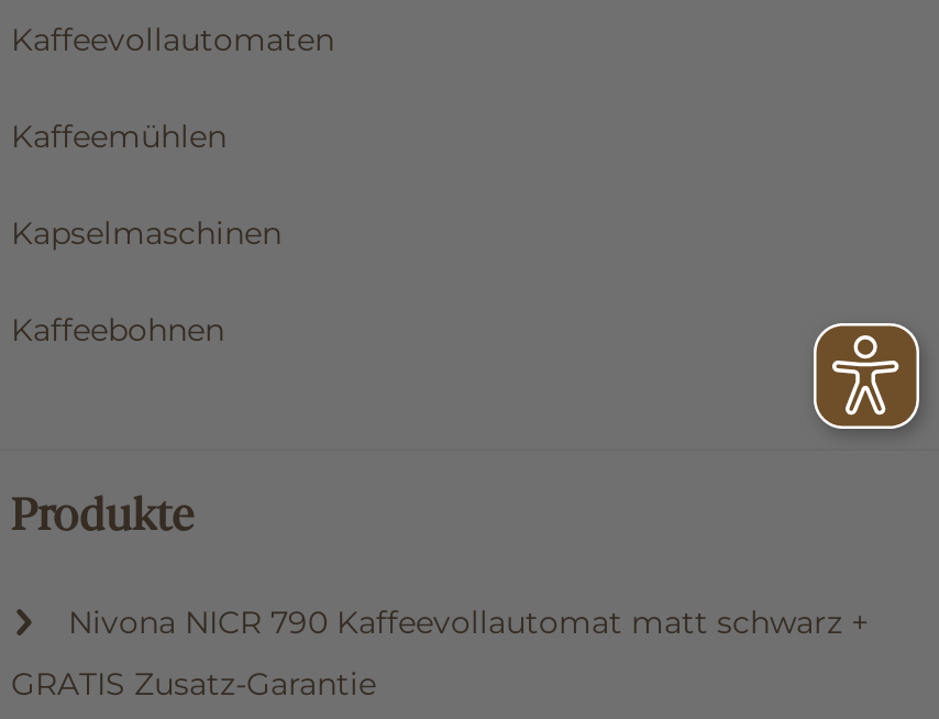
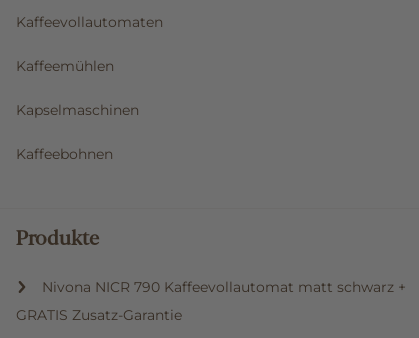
- [image]
